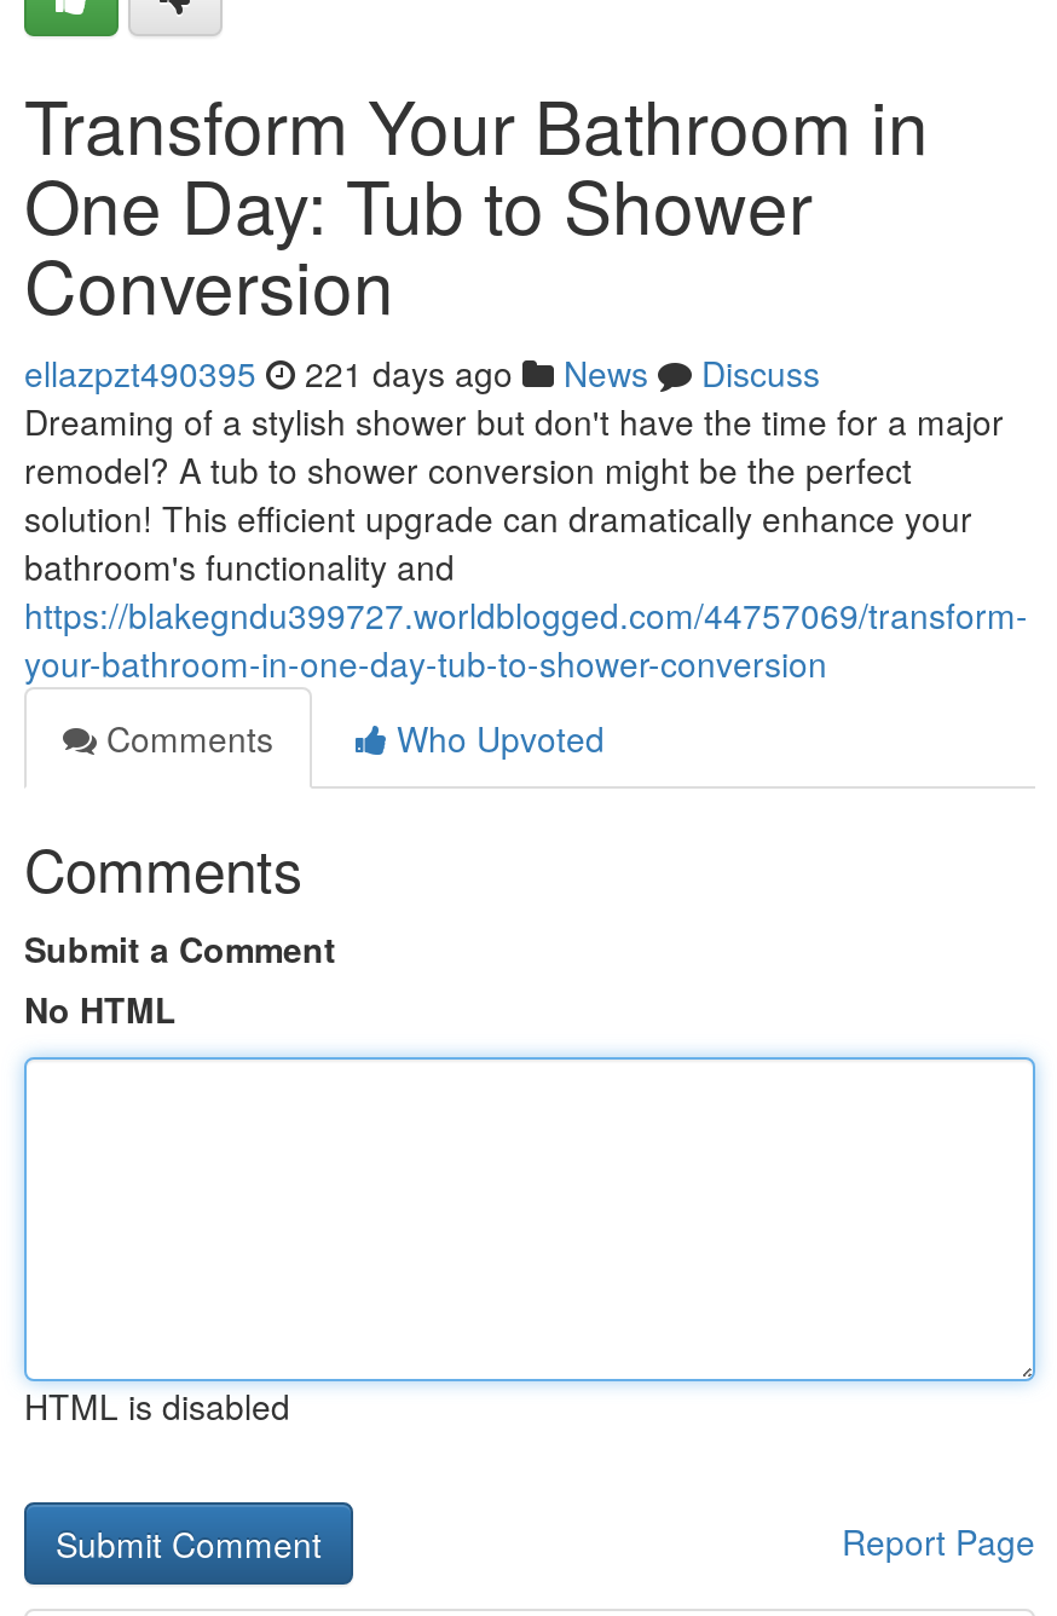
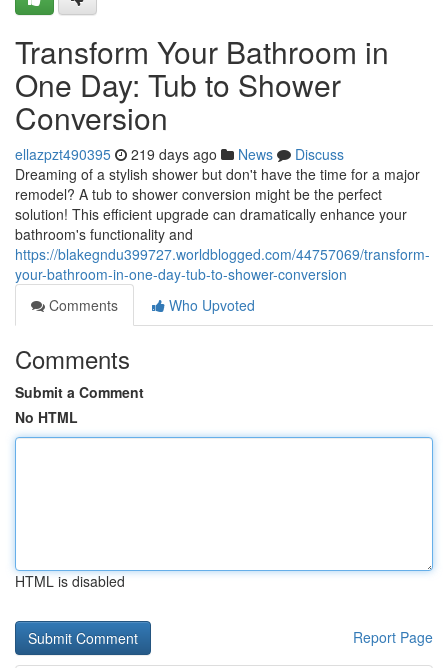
- ellazpzt490395 221 days ago News Discuss
+ ellazpzt490395 219 days ago News Discuss
